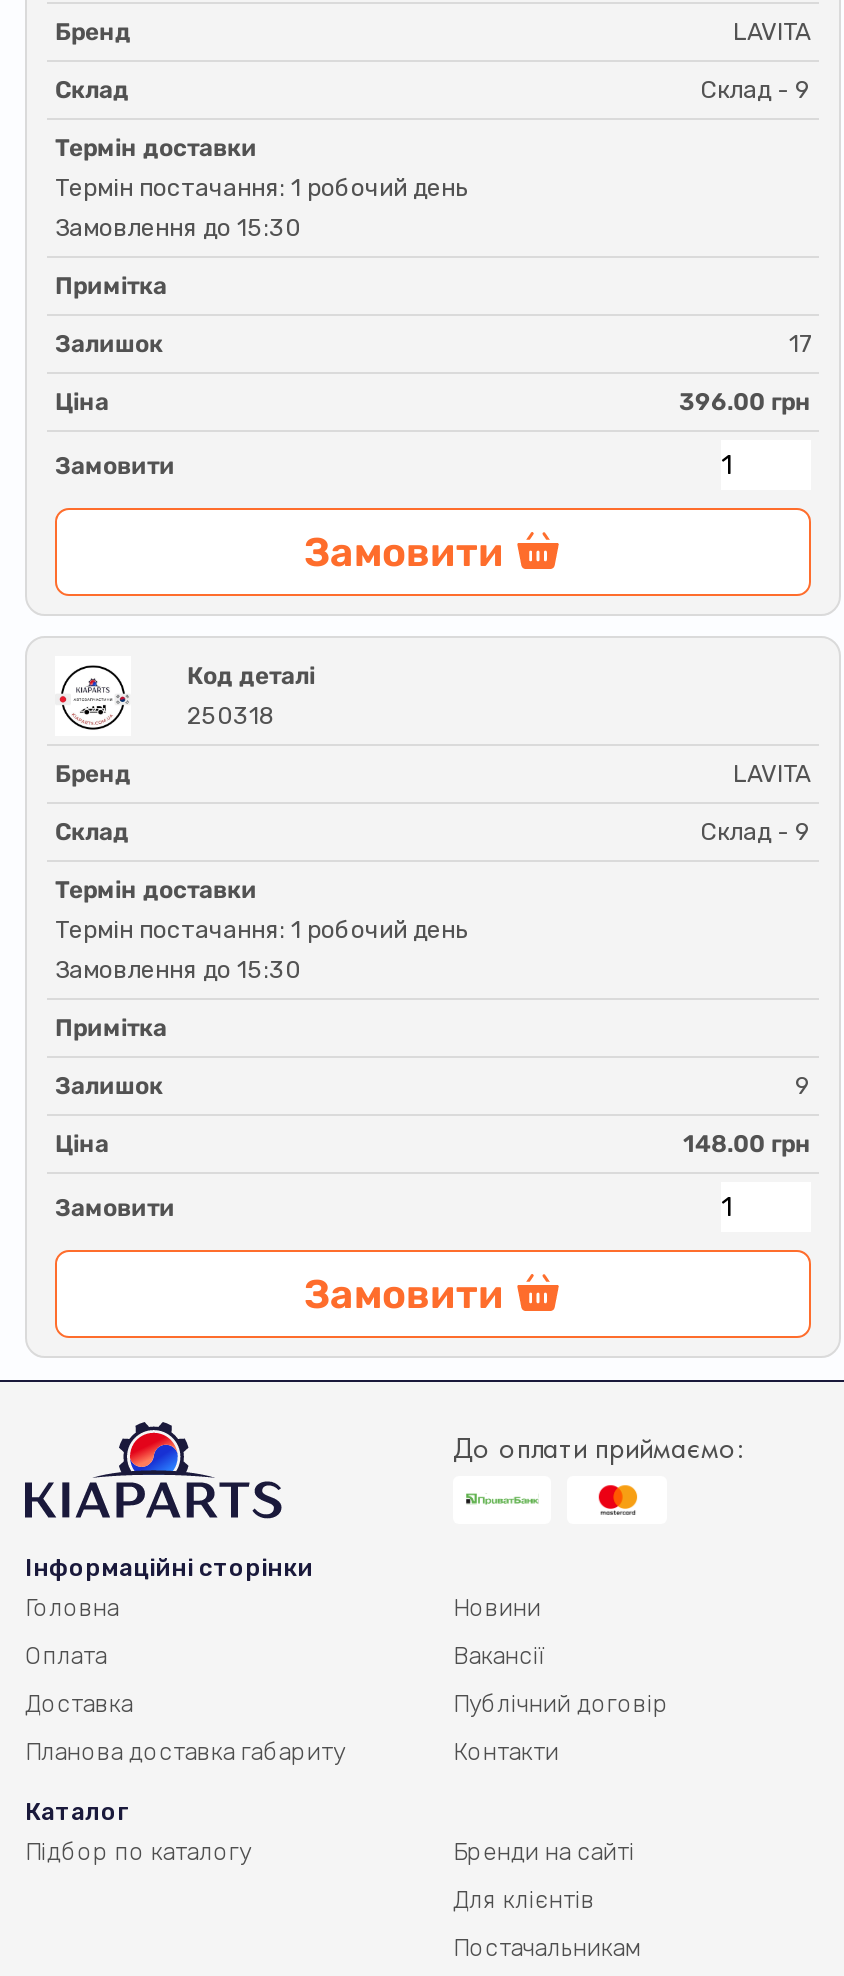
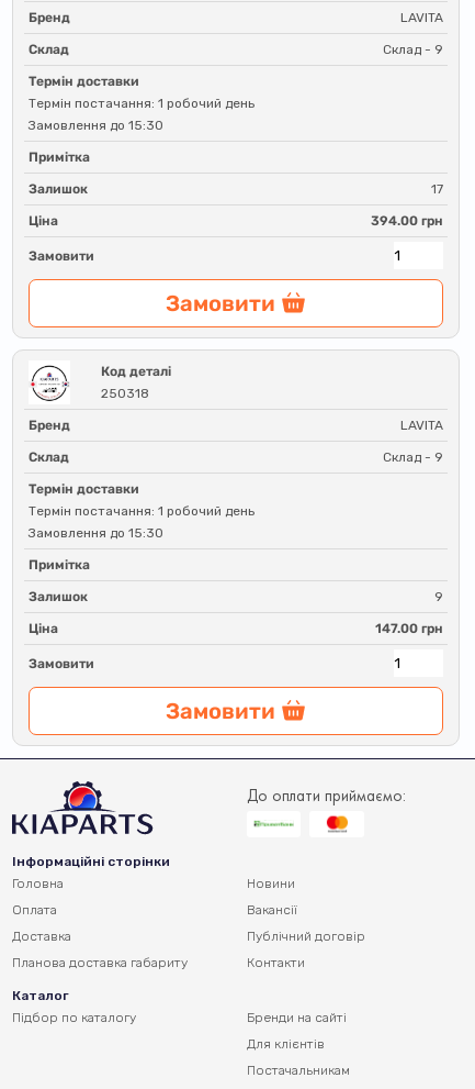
- 396.00 грн
+ 394.00 грн

- 148.00 грн
+ 147.00 грн
